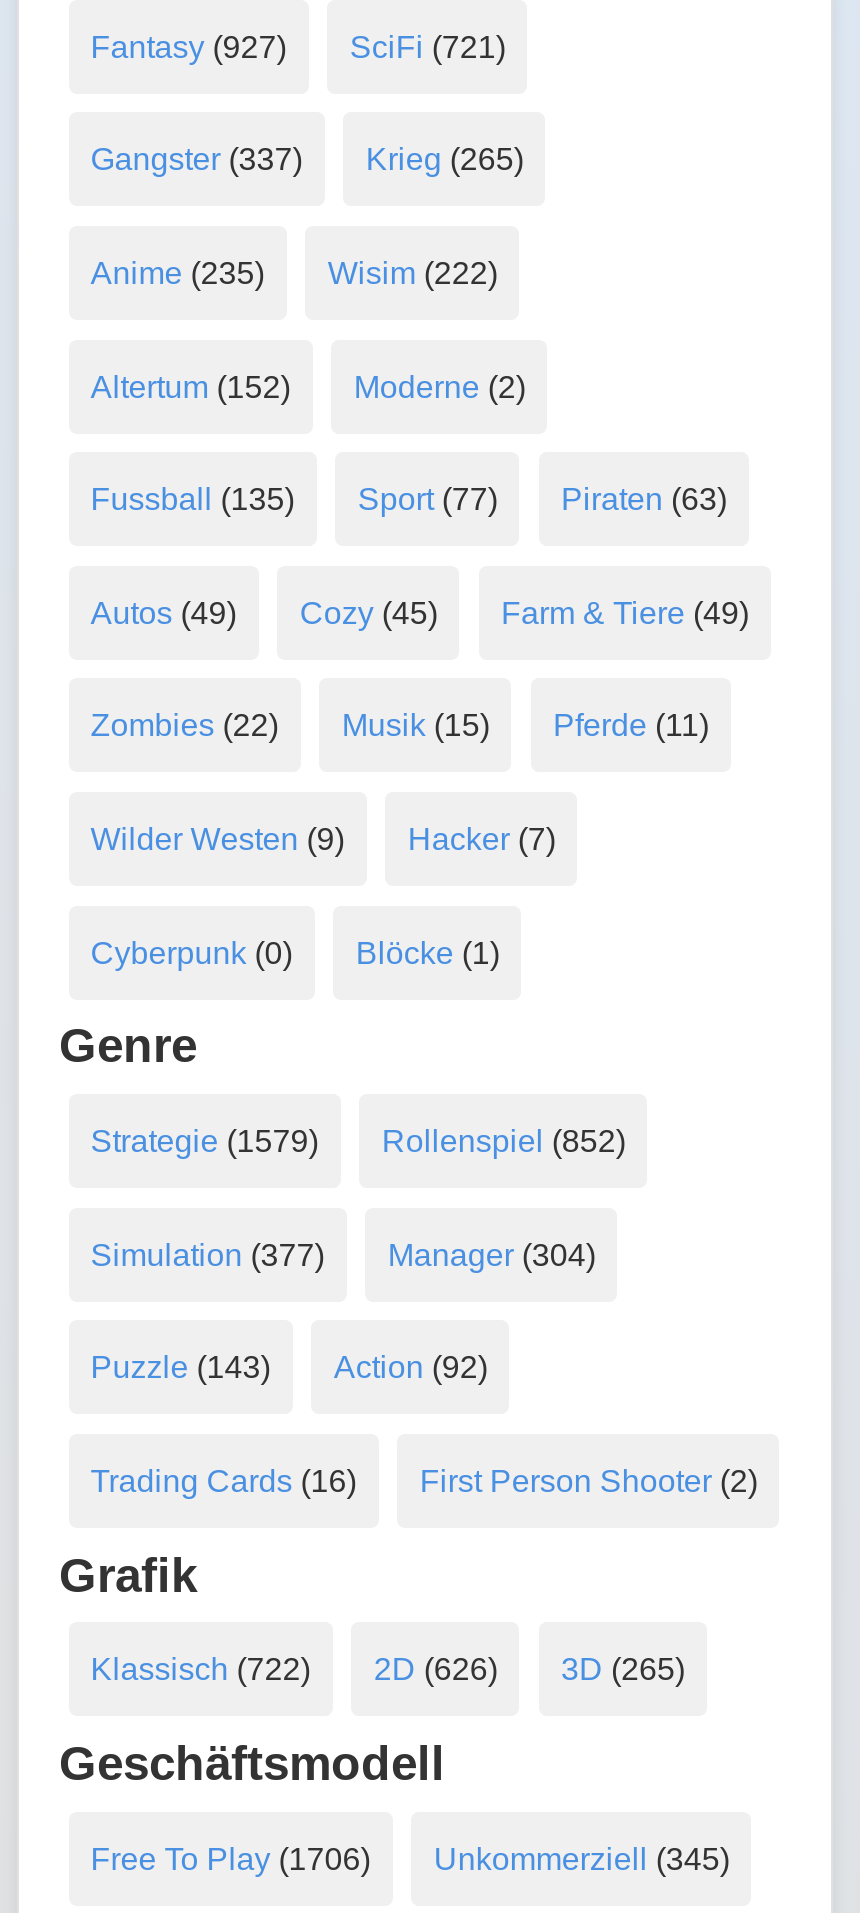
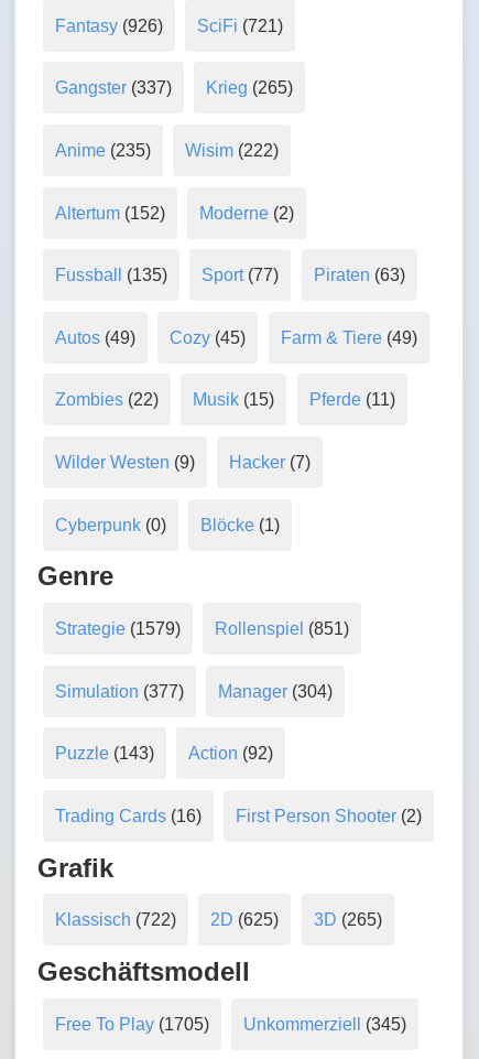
- Fantasy (927) SciFi (721)
+ Fantasy (926) SciFi (721)

- Strategie (1579) Rollenspiel (852)
+ Strategie (1579) Rollenspiel (851)

- Klassisch (722) 2D (626) 3D (265)
+ Klassisch (722) 2D (625) 3D (265)

- Free To Play (1706) Unkommerziell (345)
+ Free To Play (1705) Unkommerziell (345)
